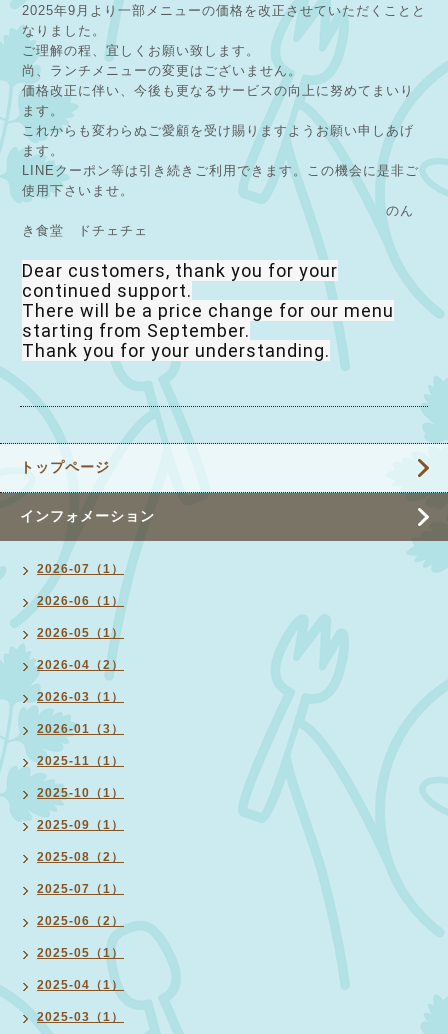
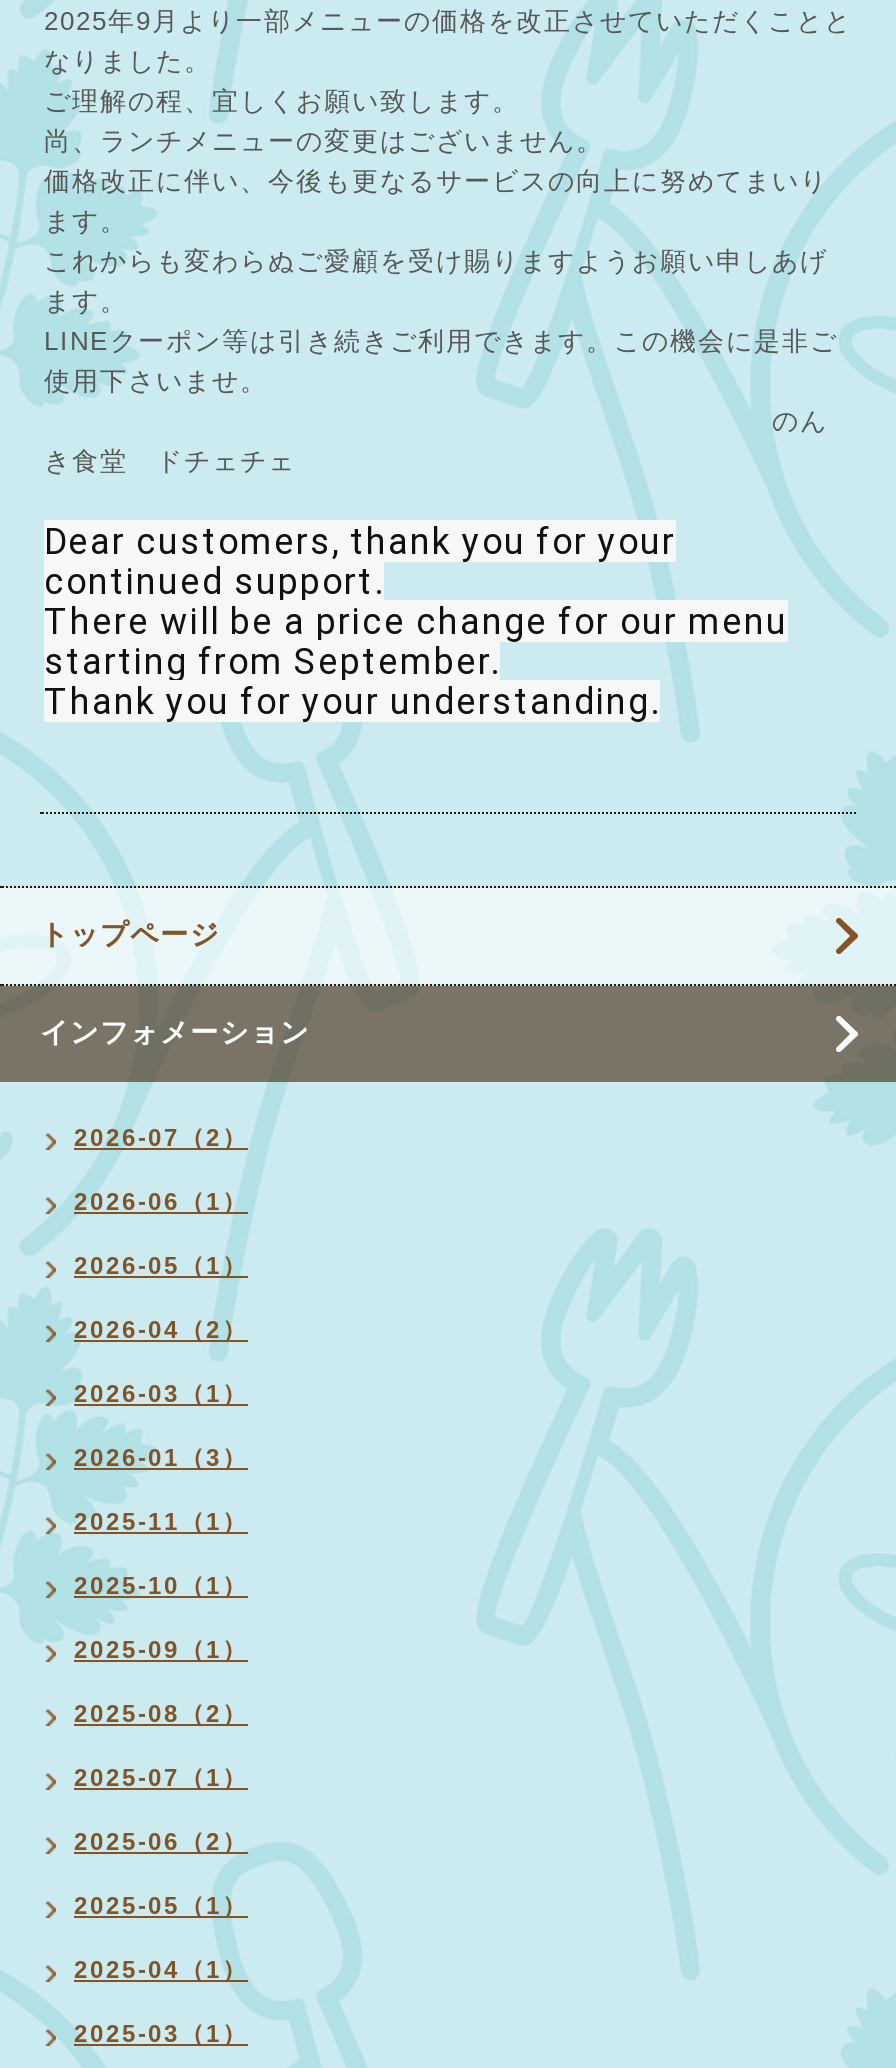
- 2026-07（1）
+ 2026-07（2）
